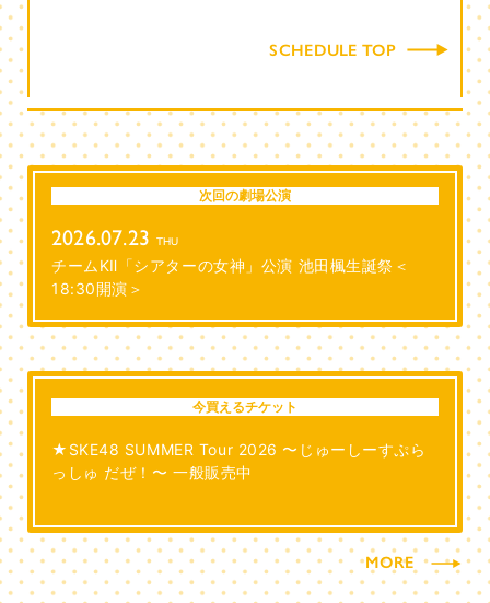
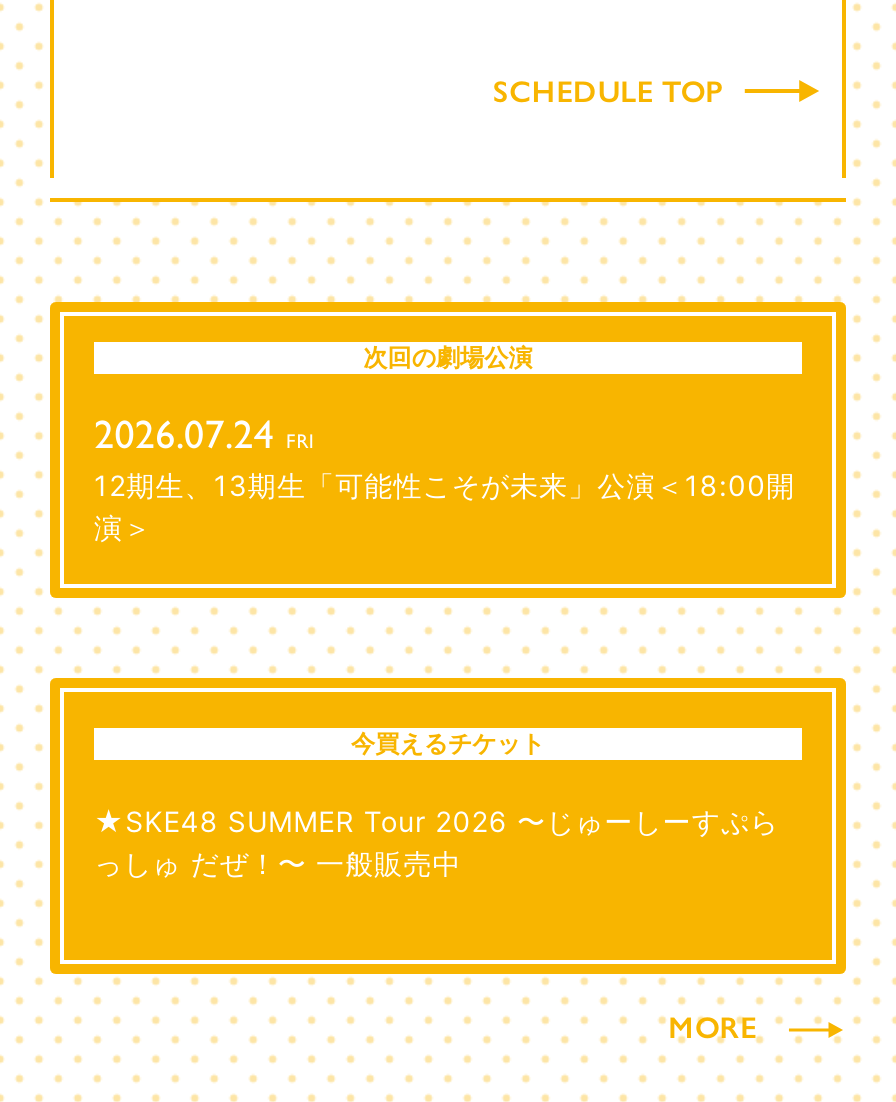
- 2026.07.23 THU
- チームKⅡ「シアターの女神」公演 池田楓生誕祭＜
- 18:30開演＞
+ 2026.07.24 FRI
+ 12期生、13期生「可能性こそが未来」公演＜18:00開
+ 演＞
